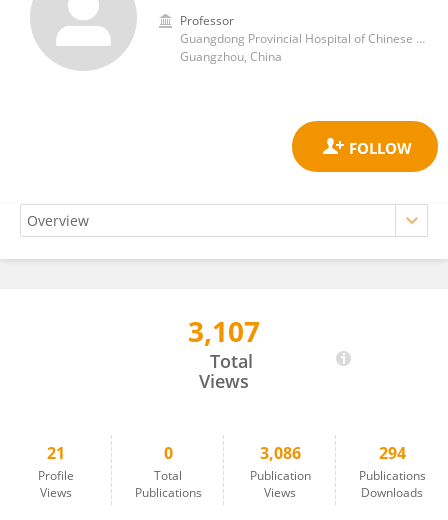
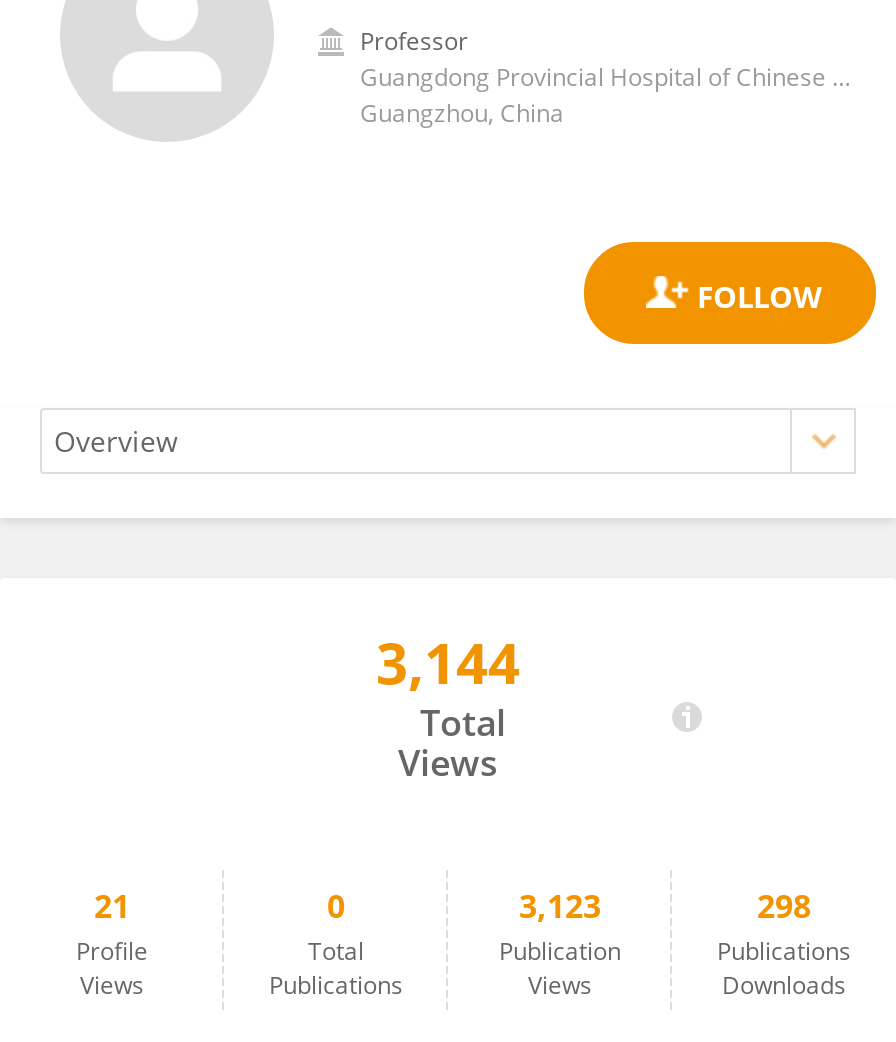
- 3,107
+ 3,144

- 3,086
+ 3,123

- 294
+ 298
